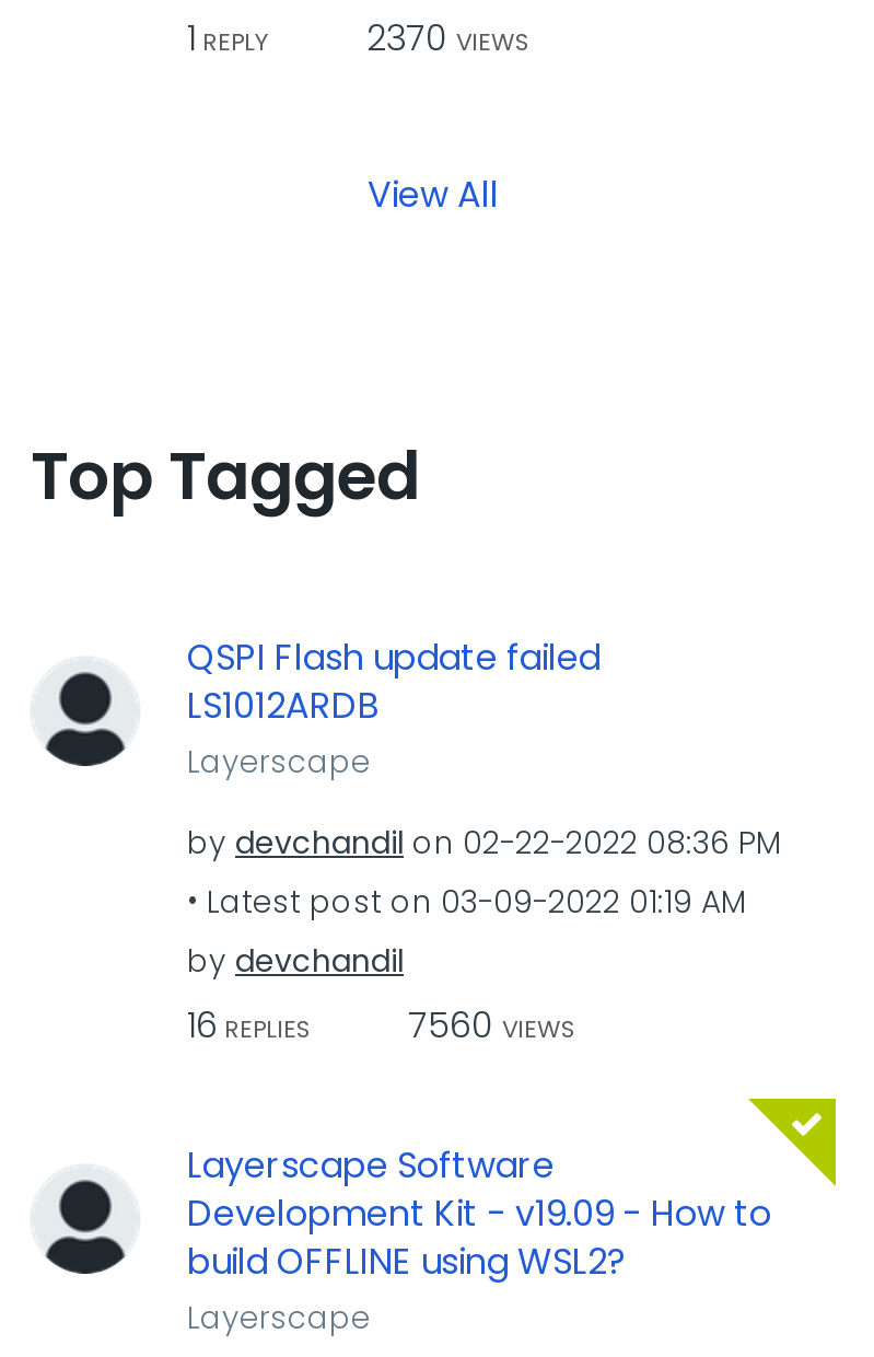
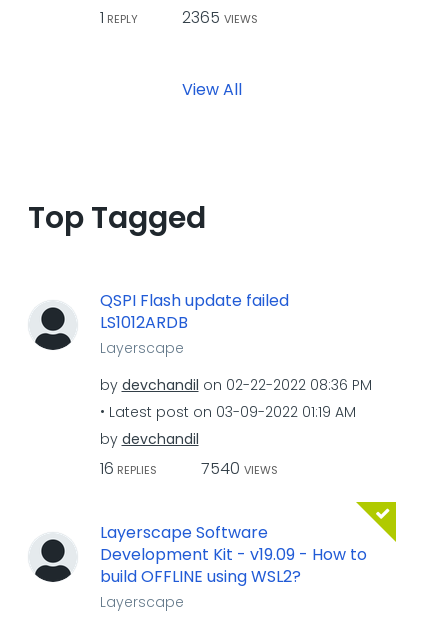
- 1 REPLY 2370 VIEWS
+ 1 REPLY 2365 VIEWS

- 16 REPLIES 7560 VIEWS
+ 16 REPLIES 7540 VIEWS
